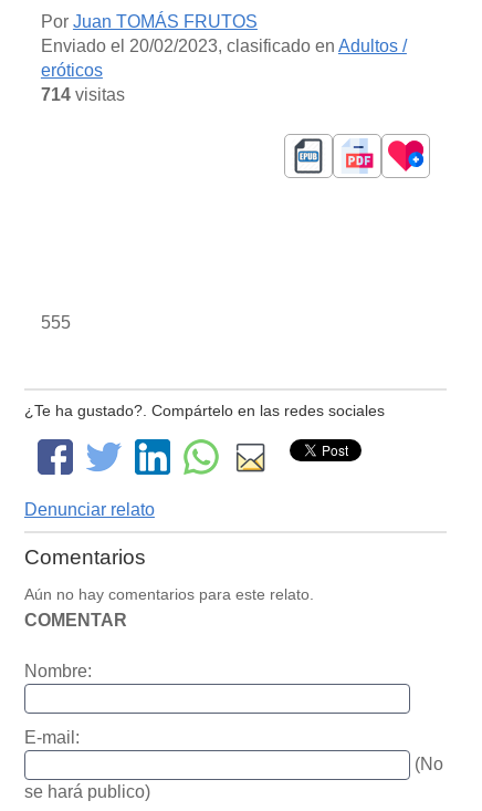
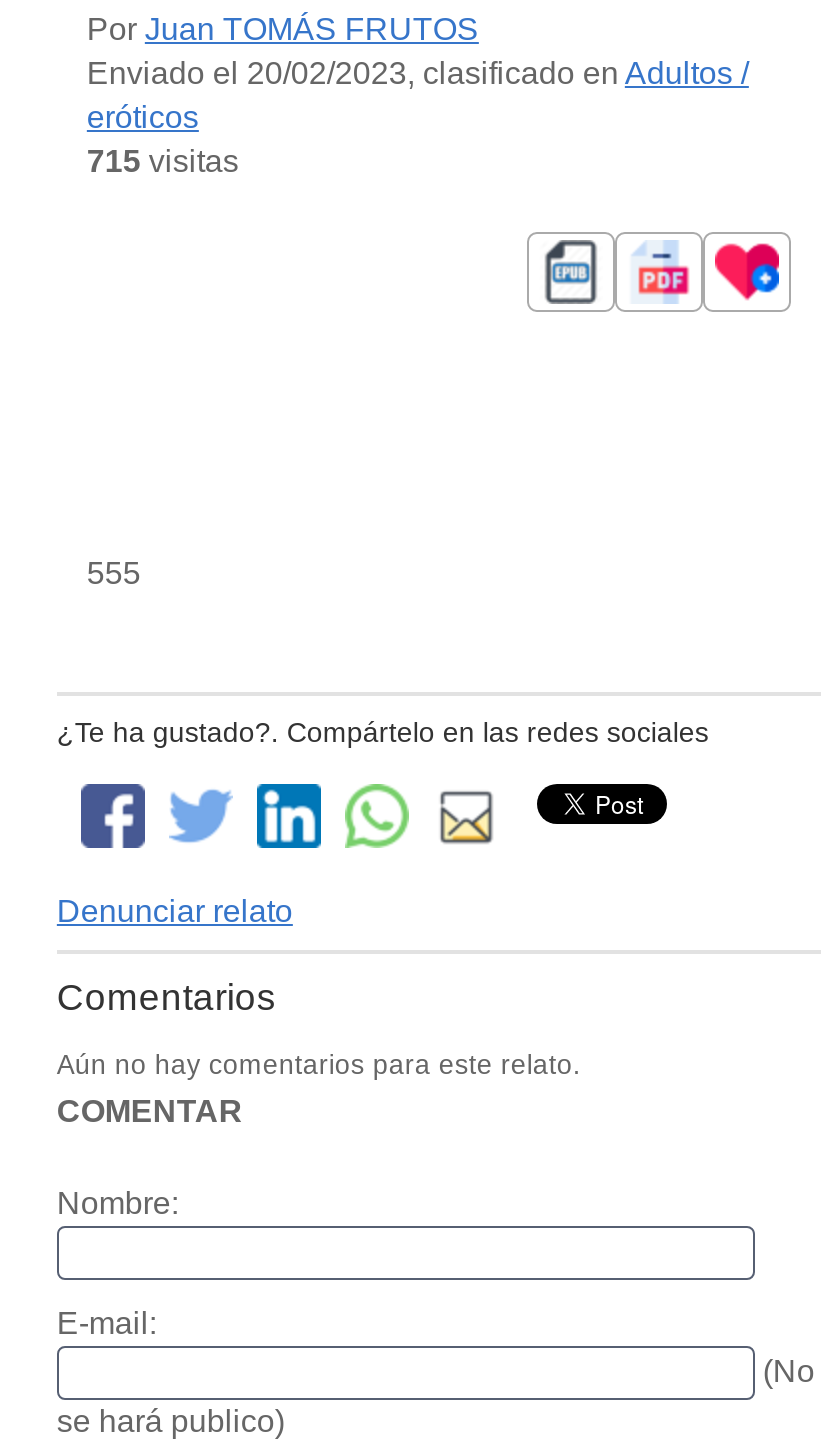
- 714 visitas
+ 715 visitas
